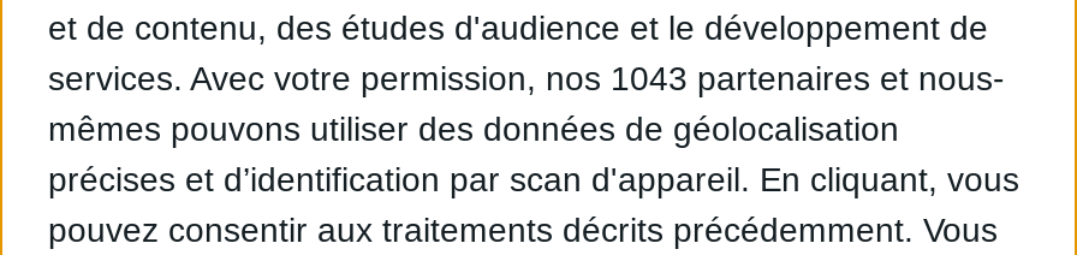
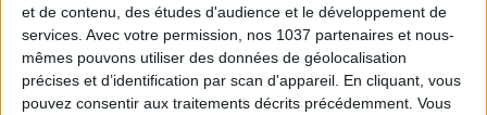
- services. Avec votre permission, nos 1043 partenaires et nous-
+ services. Avec votre permission, nos 1037 partenaires et nous-
